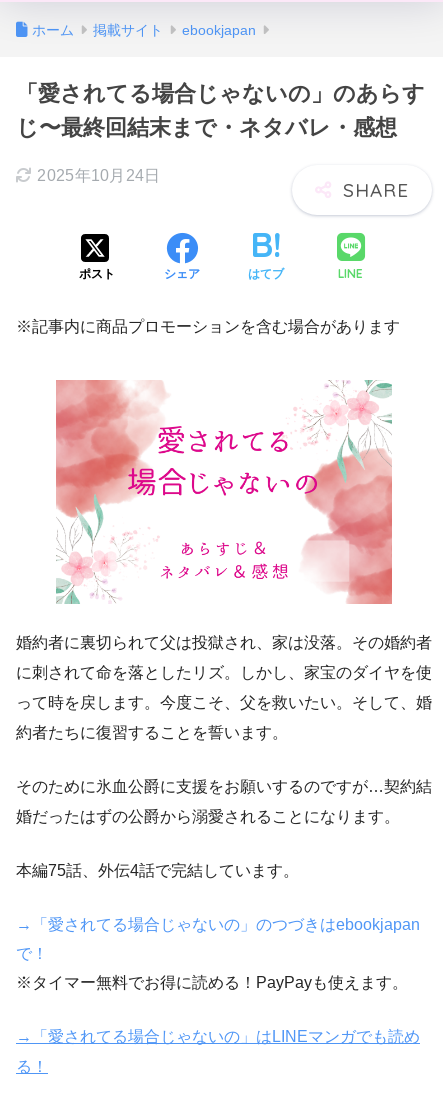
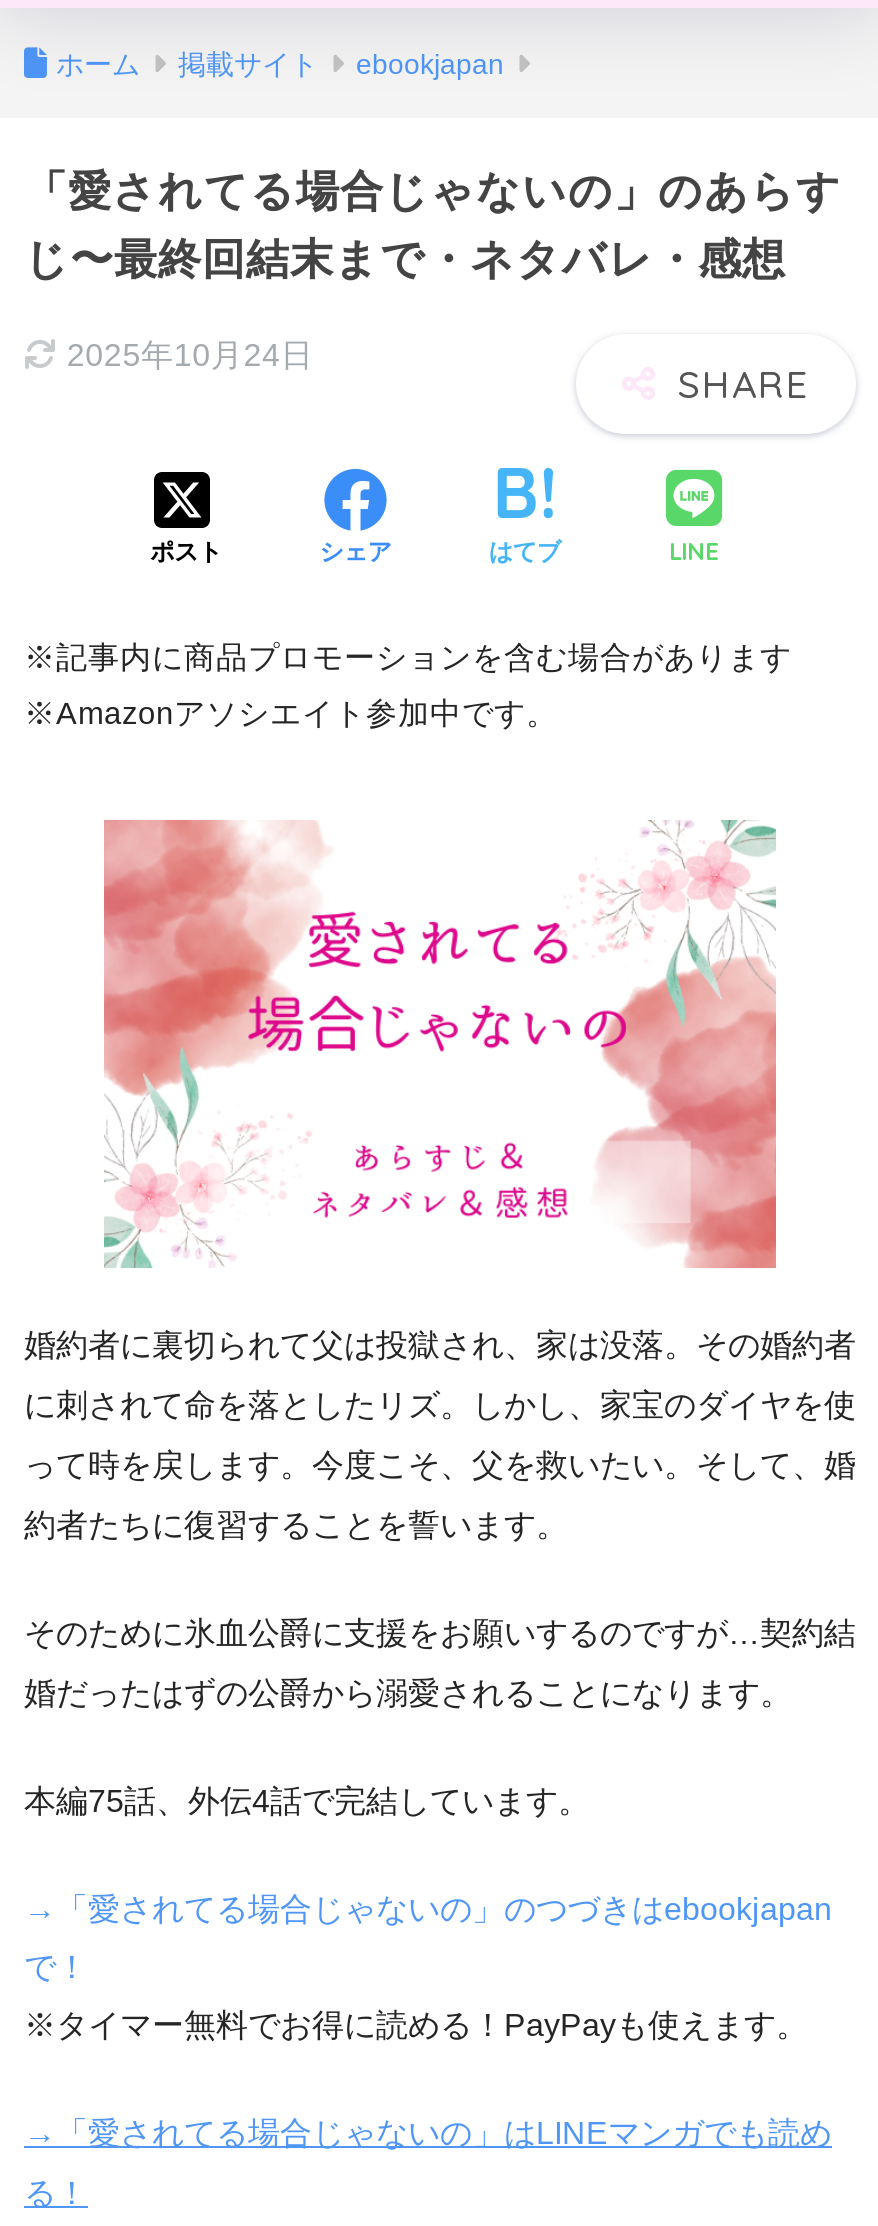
+ ※Amazonアソシエイト参加中です。
